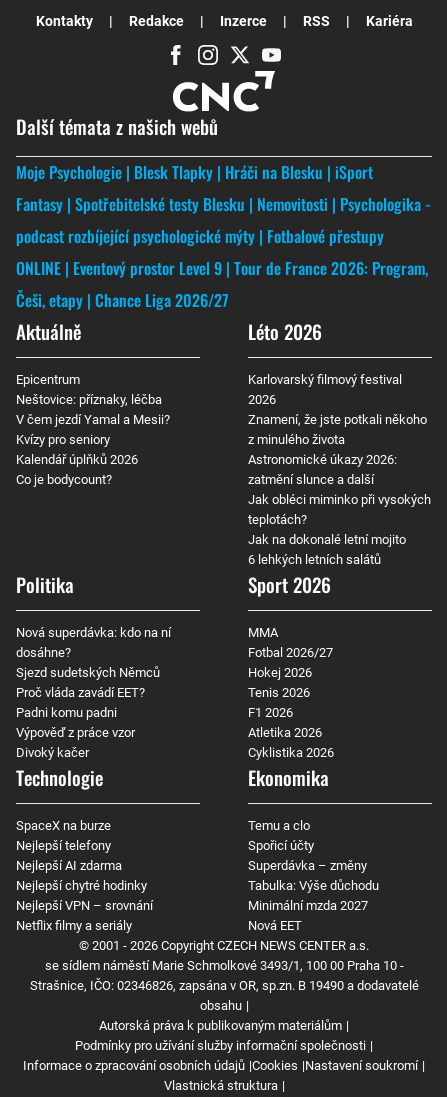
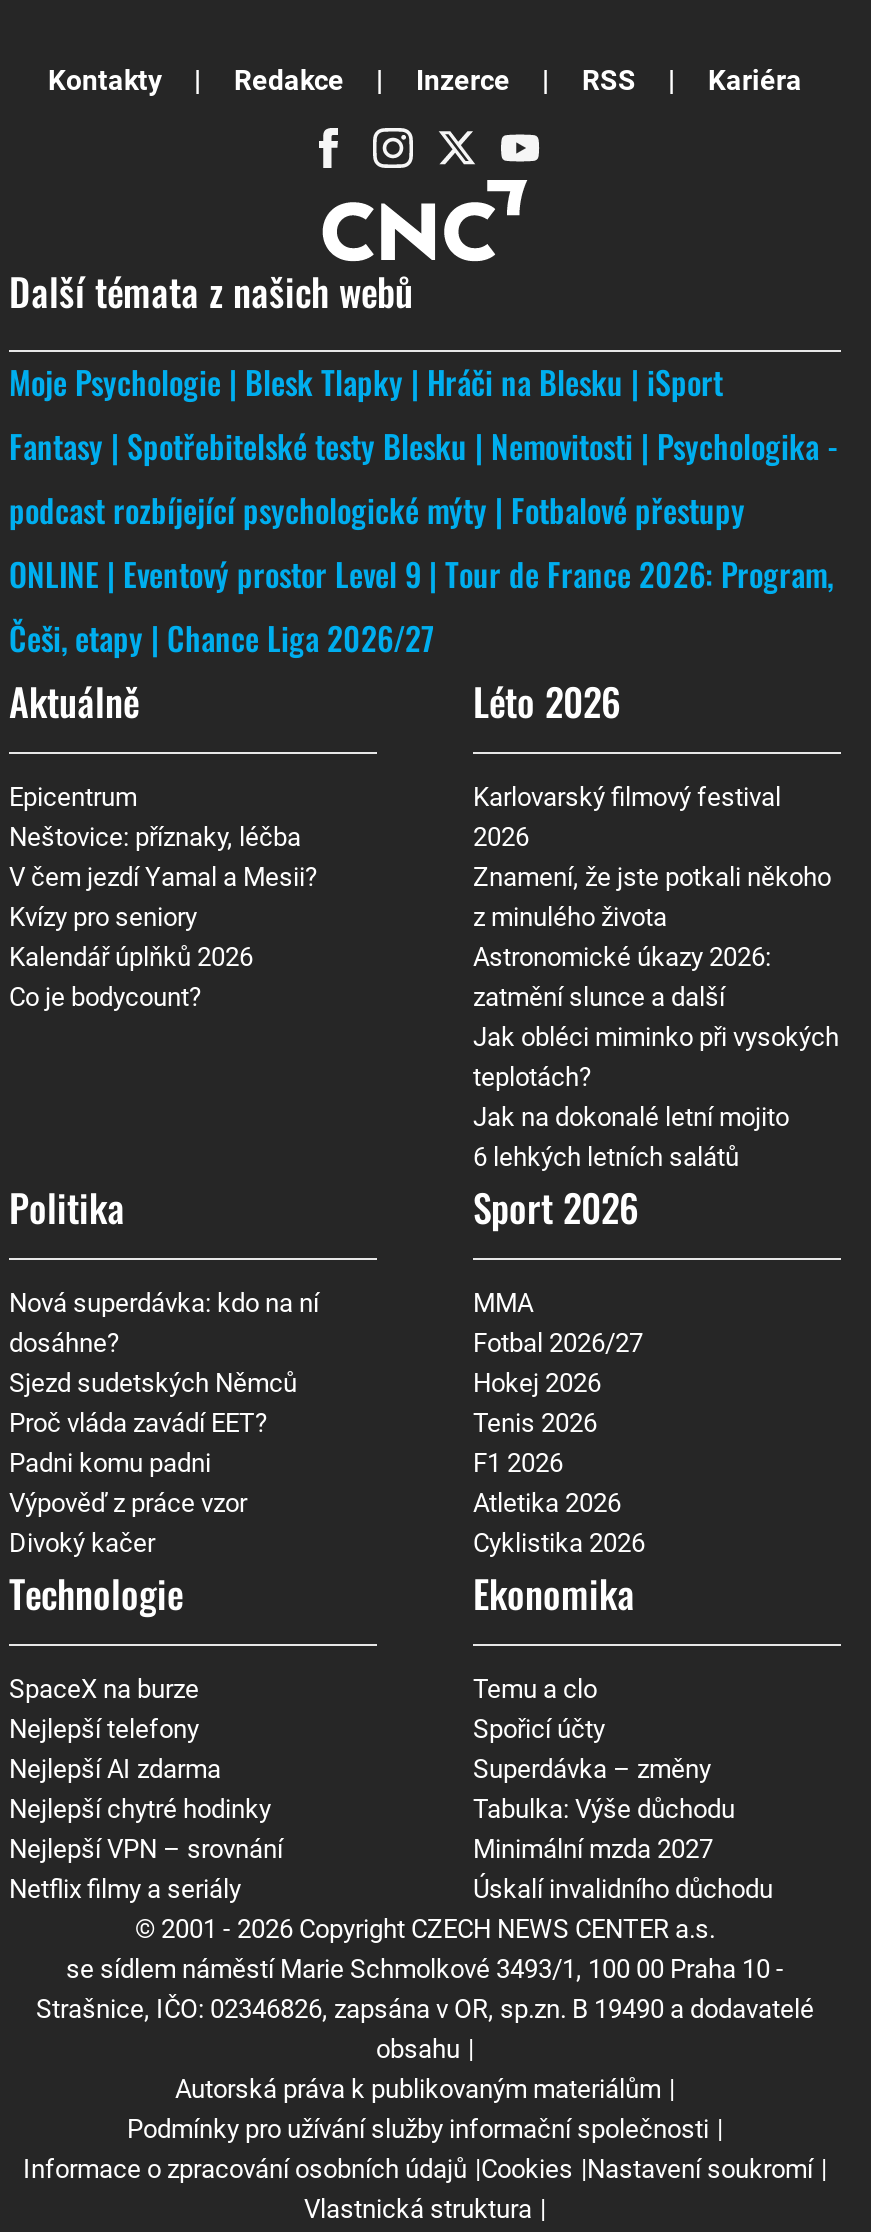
- Nová EET
+ Úskalí invalidního důchodu
